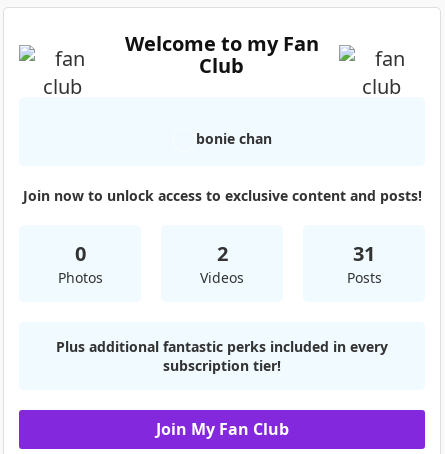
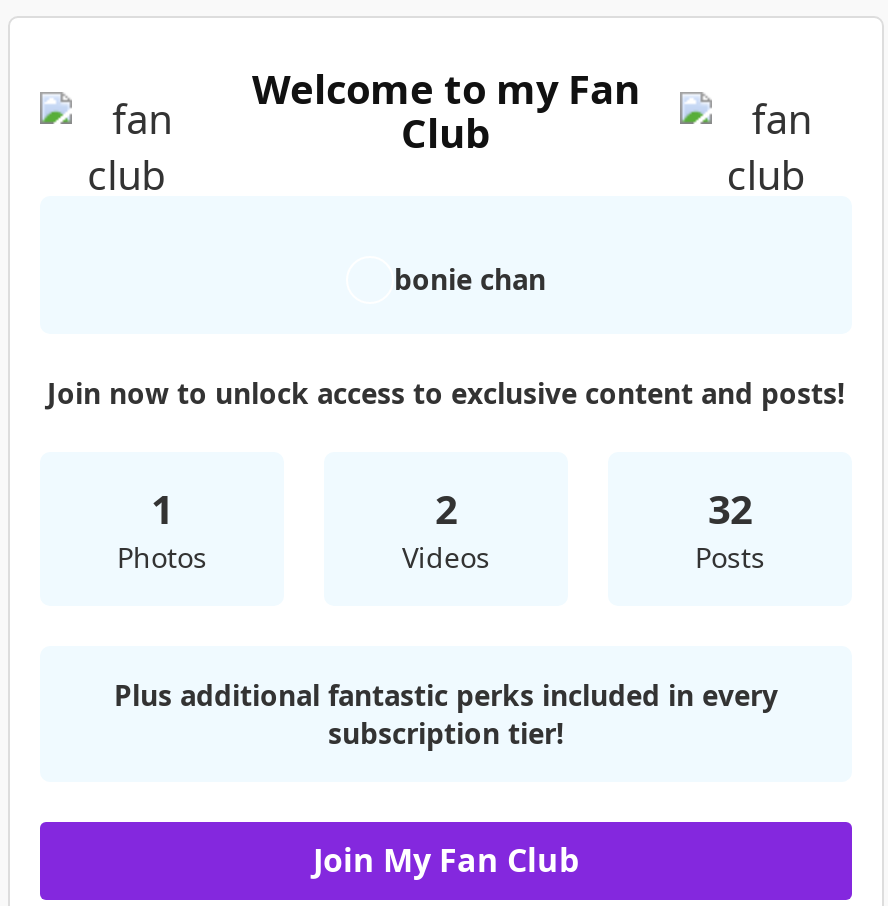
- 0
+ 1

- 31
+ 32
